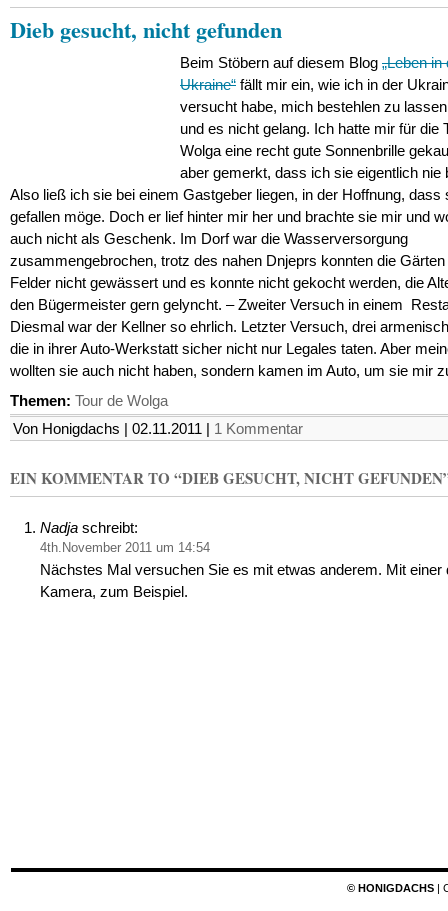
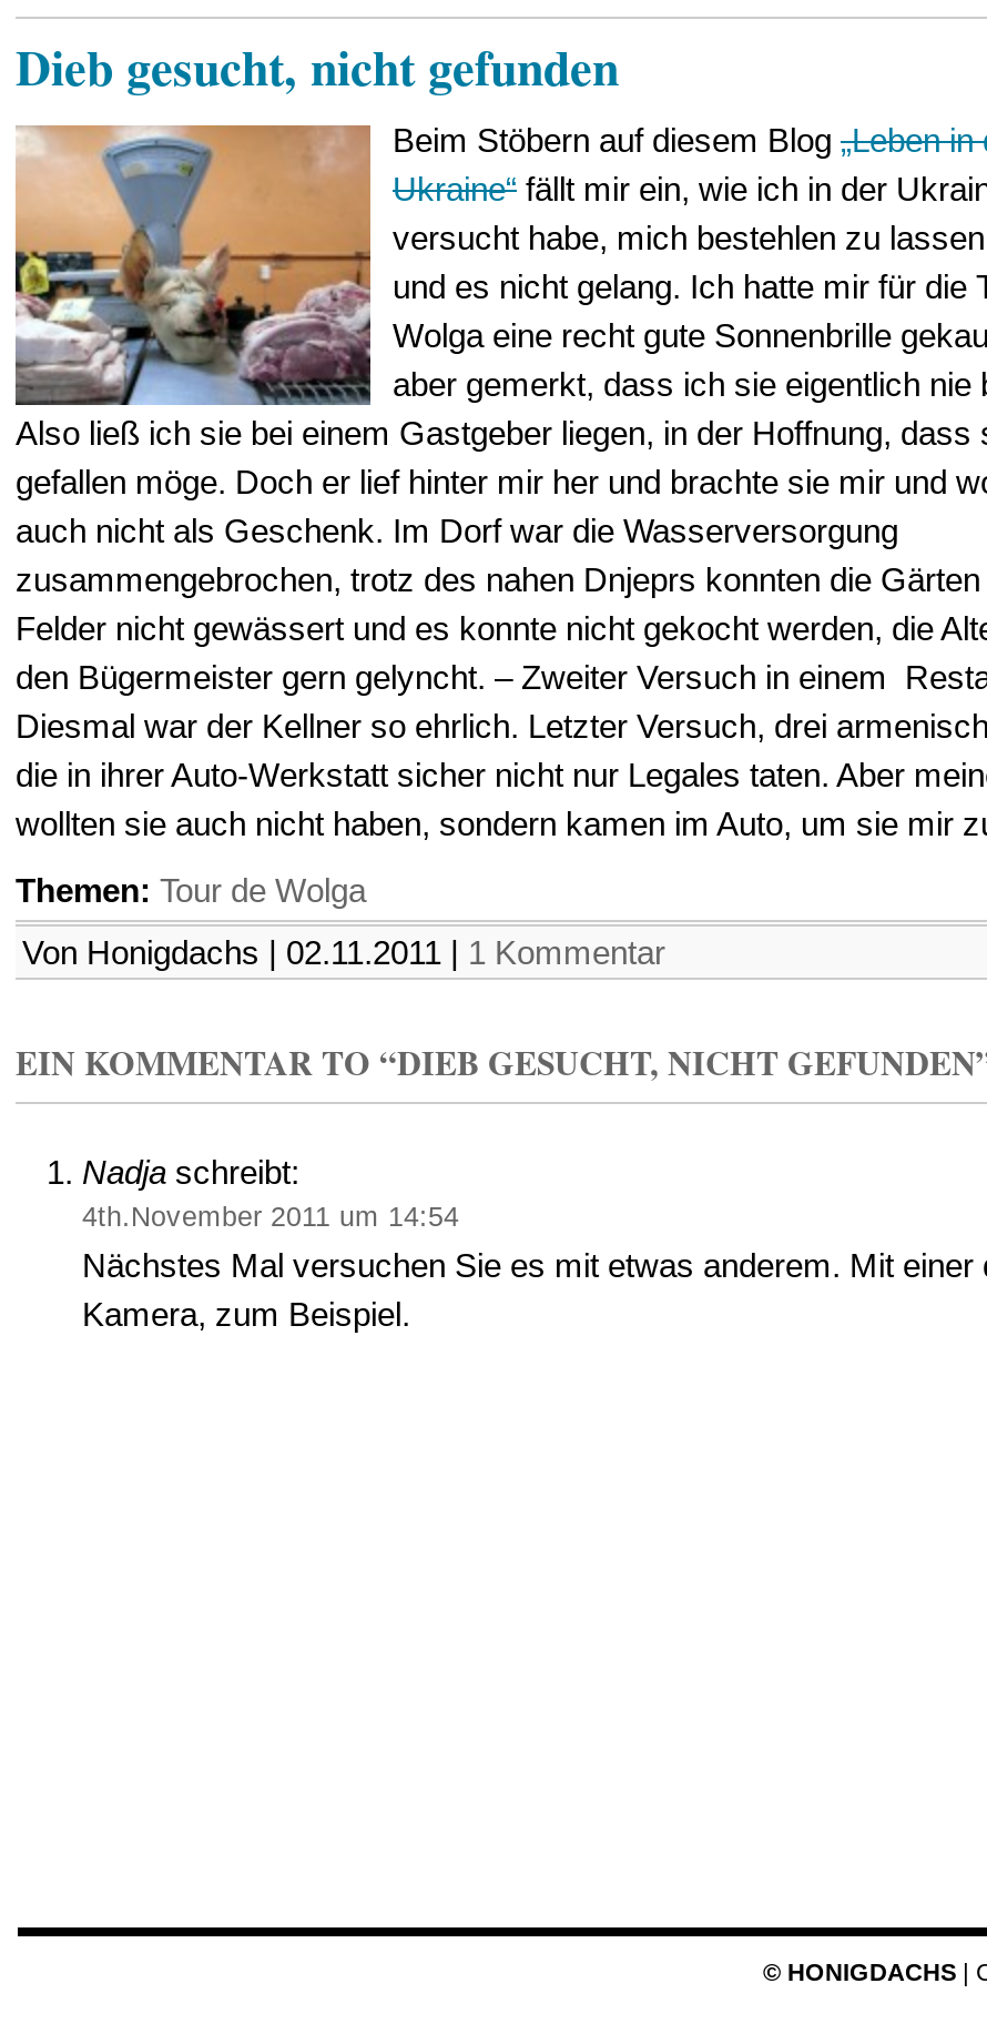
+ [image]
